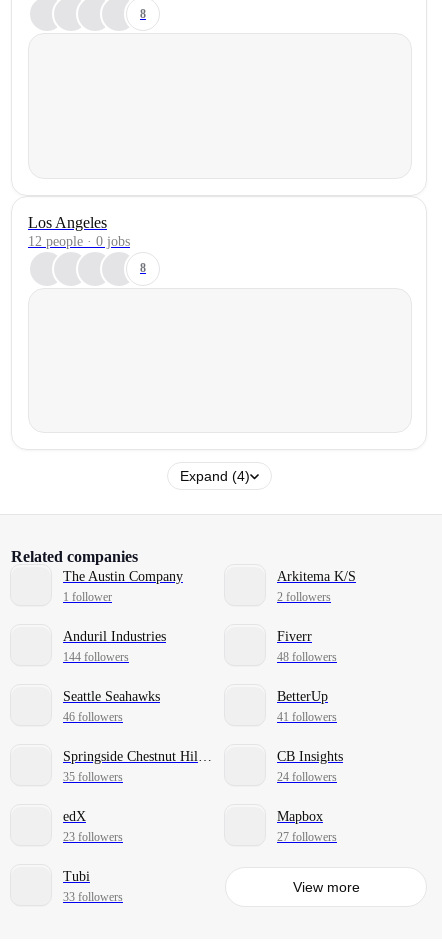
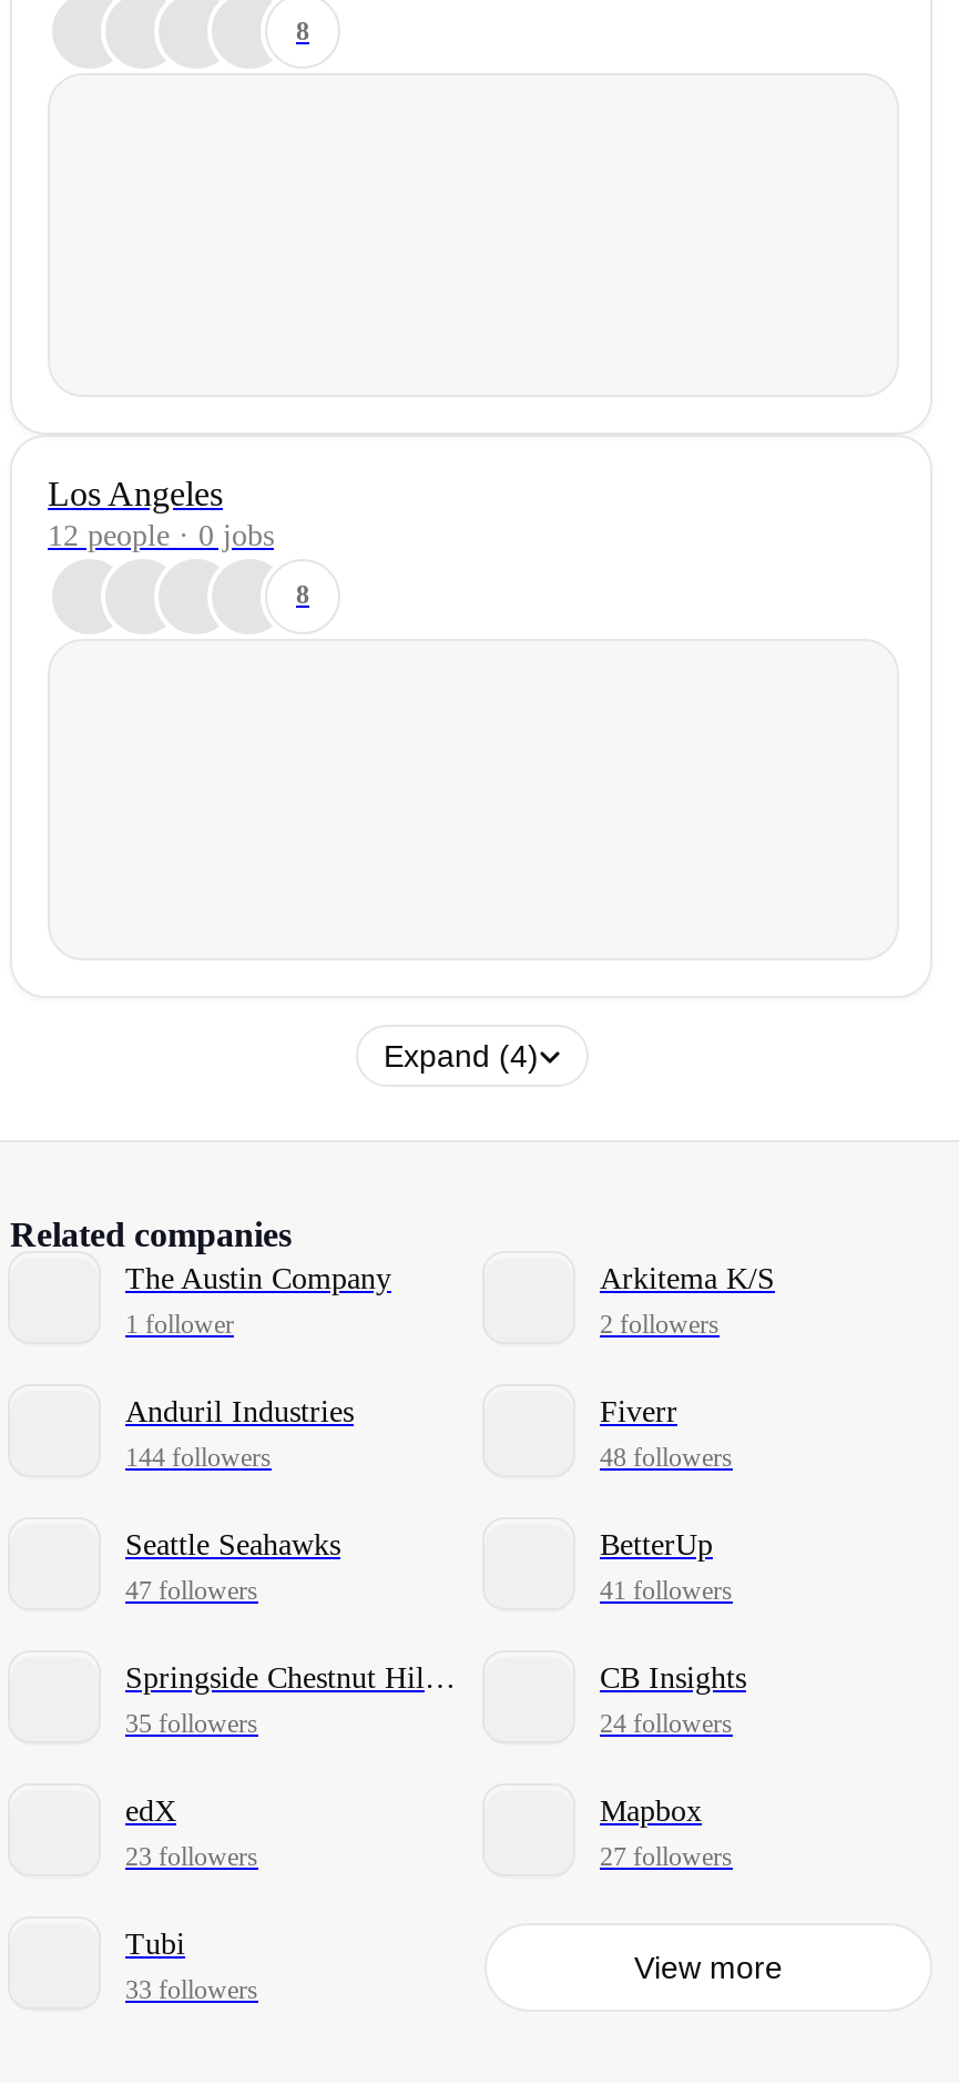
- 46 followers
+ 47 followers
